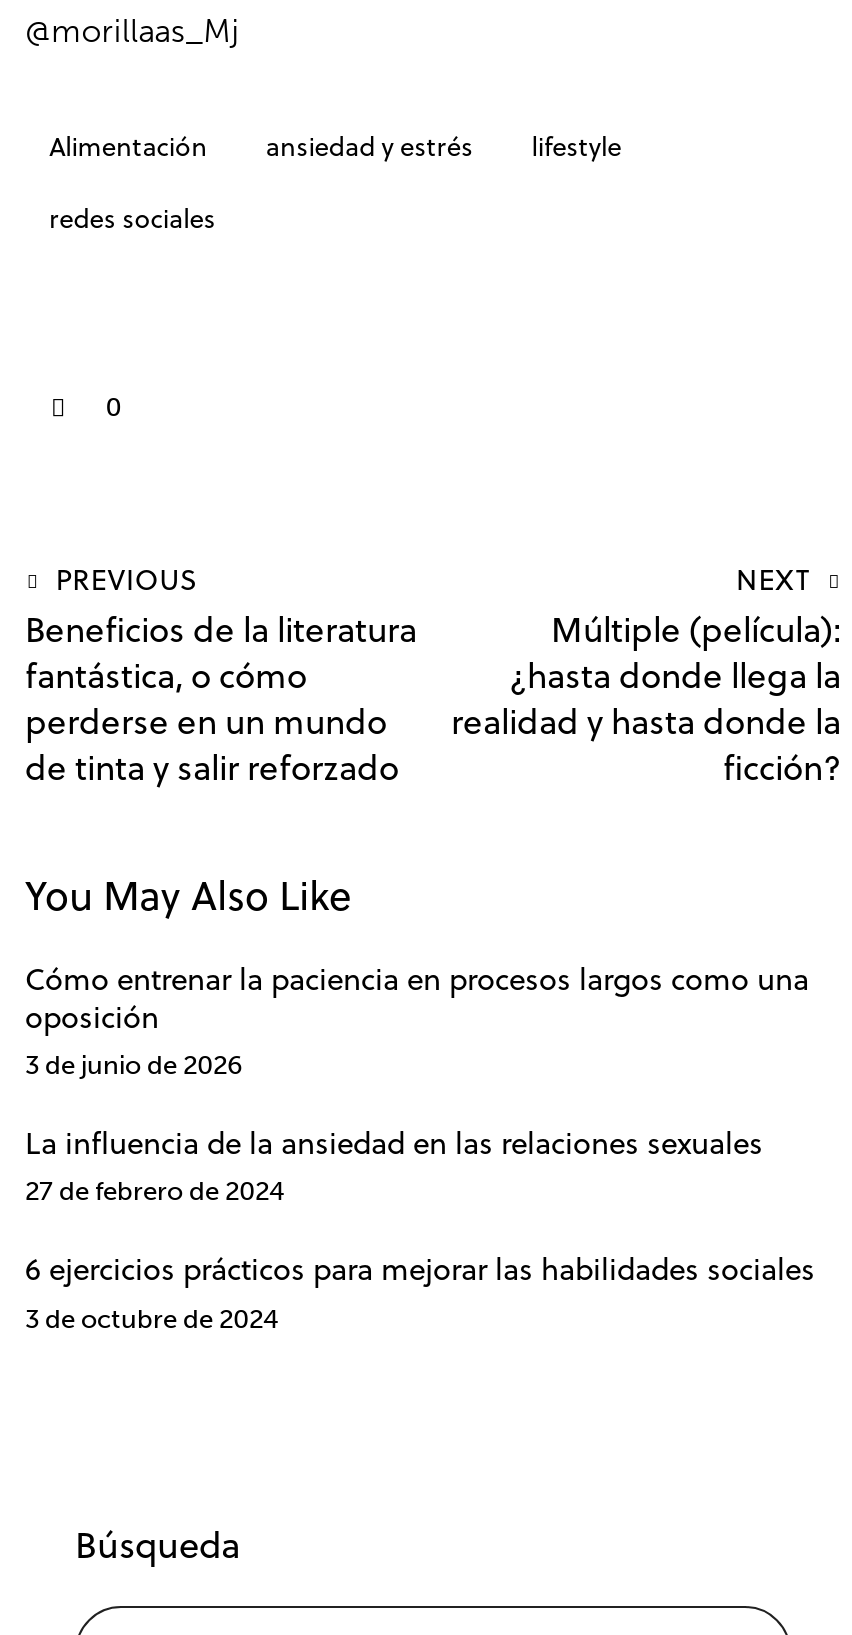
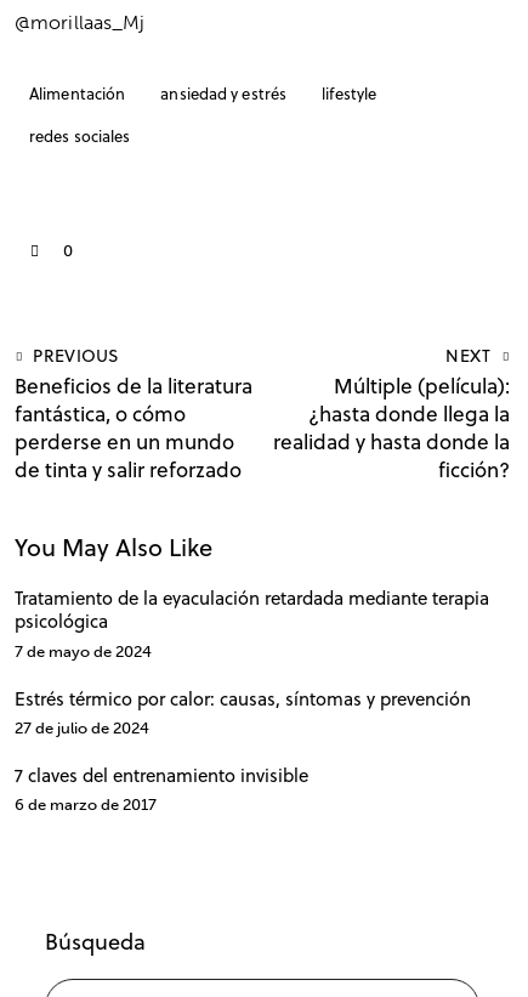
- Cómo entrenar la paciencia en procesos largos como una
- oposición
- 3 de junio de 2026
+ Tratamiento de la eyaculación retardada mediante terapia
+ psicológica
+ 7 de mayo de 2024

- La influencia de la ansiedad en las relaciones sexuales
- 27 de febrero de 2024
+ Estrés térmico por calor: causas, síntomas y prevención
+ 27 de julio de 2024

- 6 ejercicios prácticos para mejorar las habilidades sociales
- 3 de octubre de 2024
+ 7 claves del entrenamiento invisible
+ 6 de marzo de 2017
